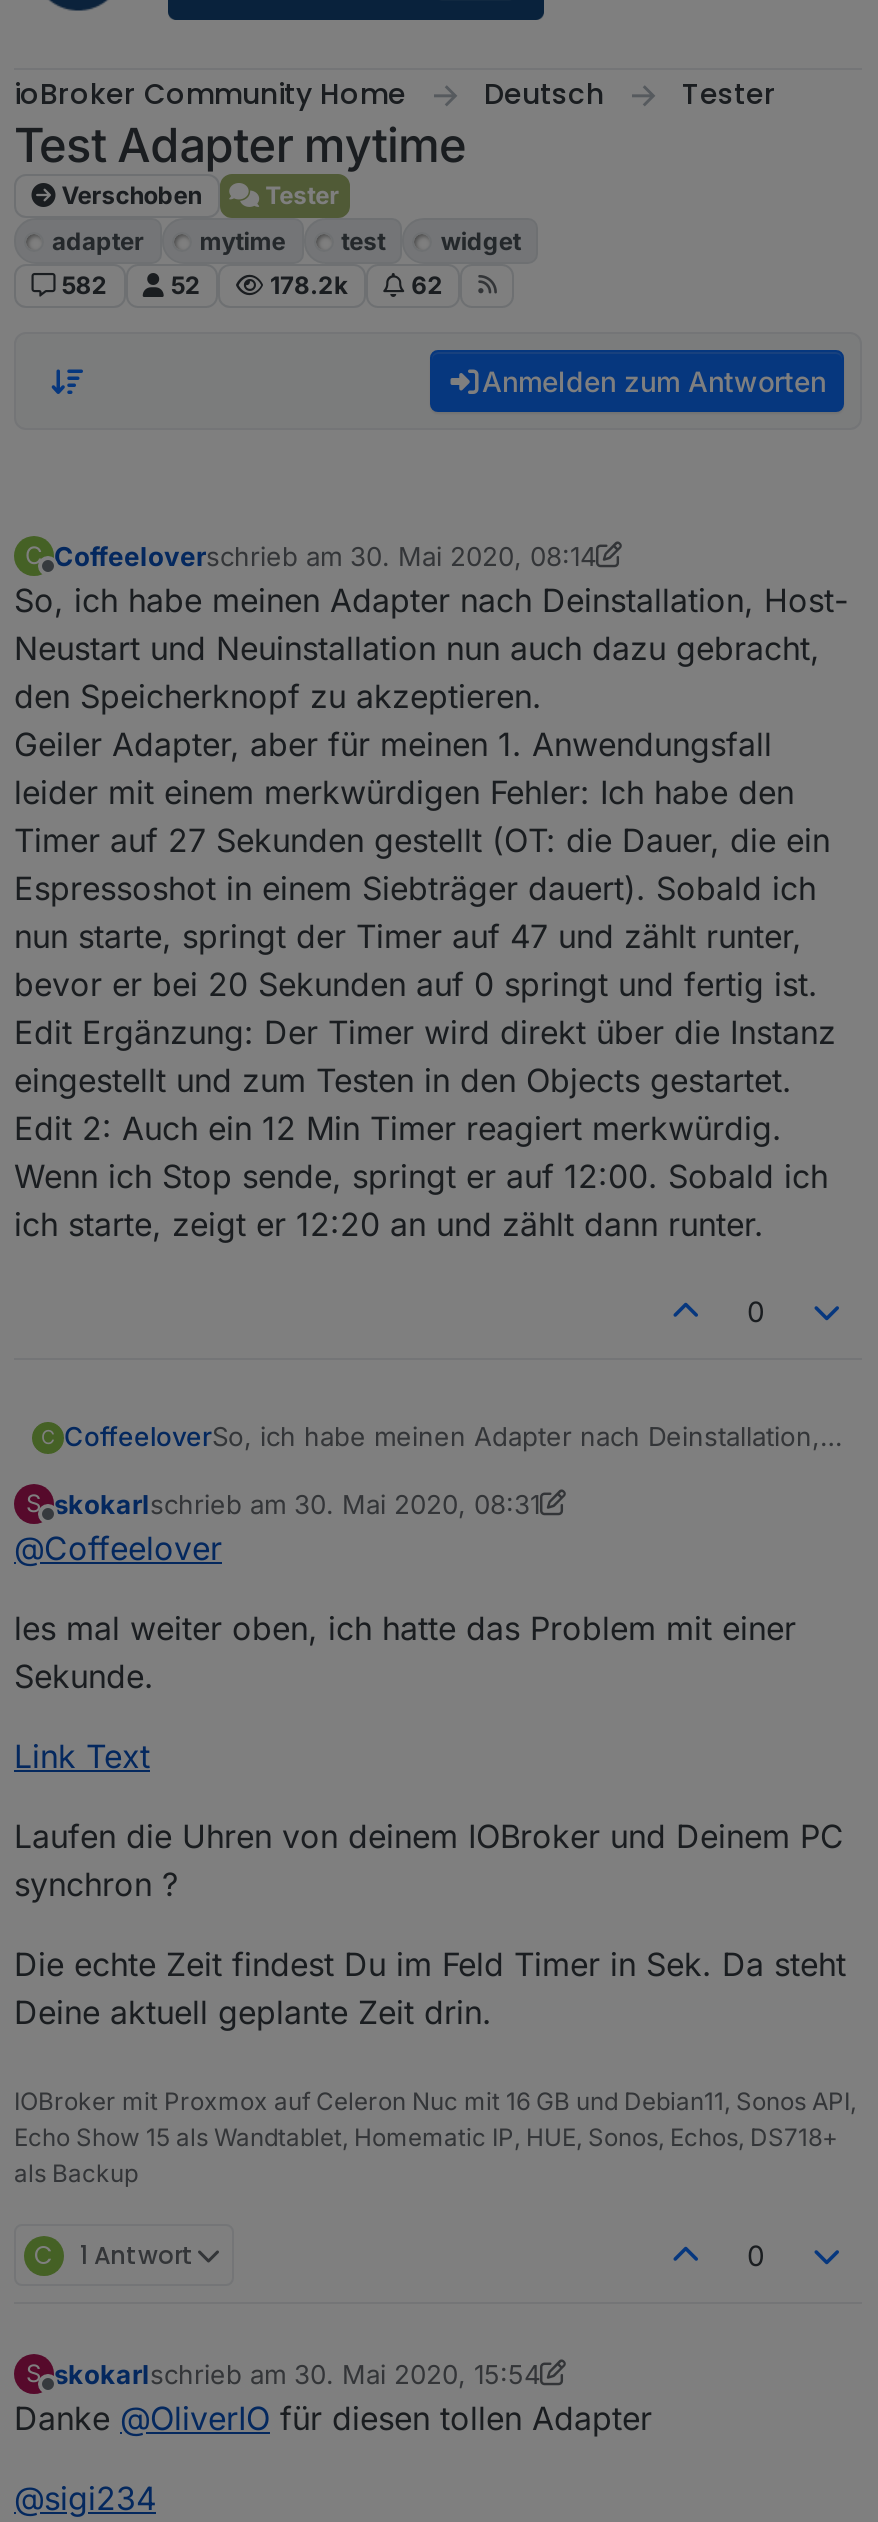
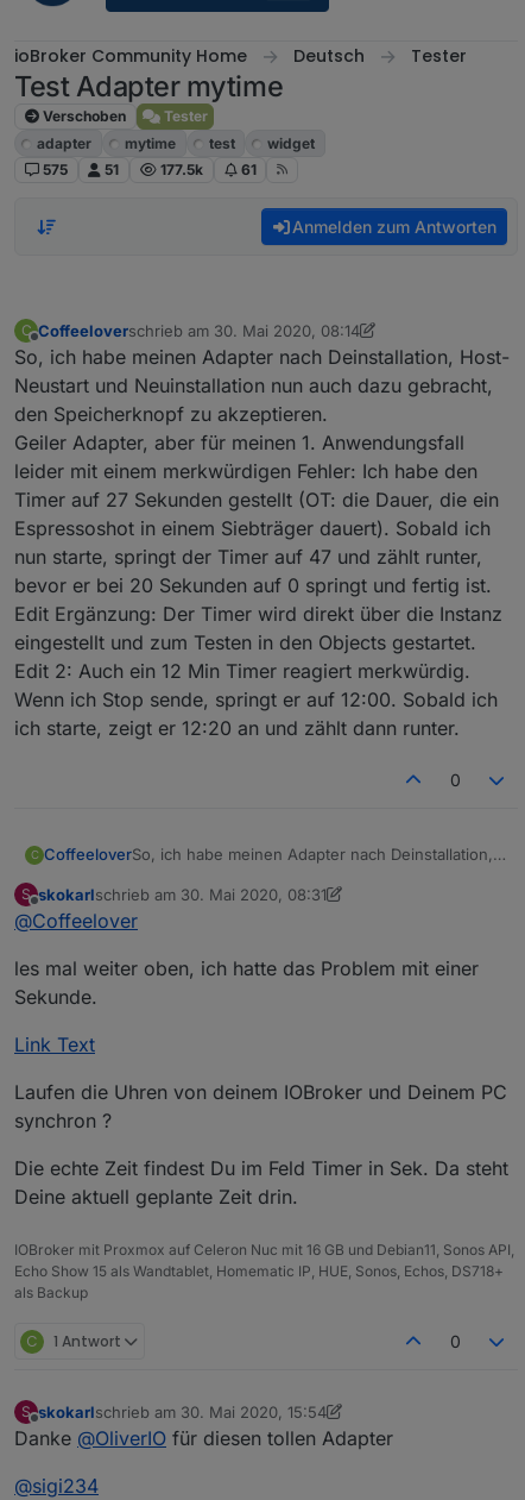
- 582
- 52
- 178.2k
- 62
+ 575
+ 51
+ 177.5k
+ 61
